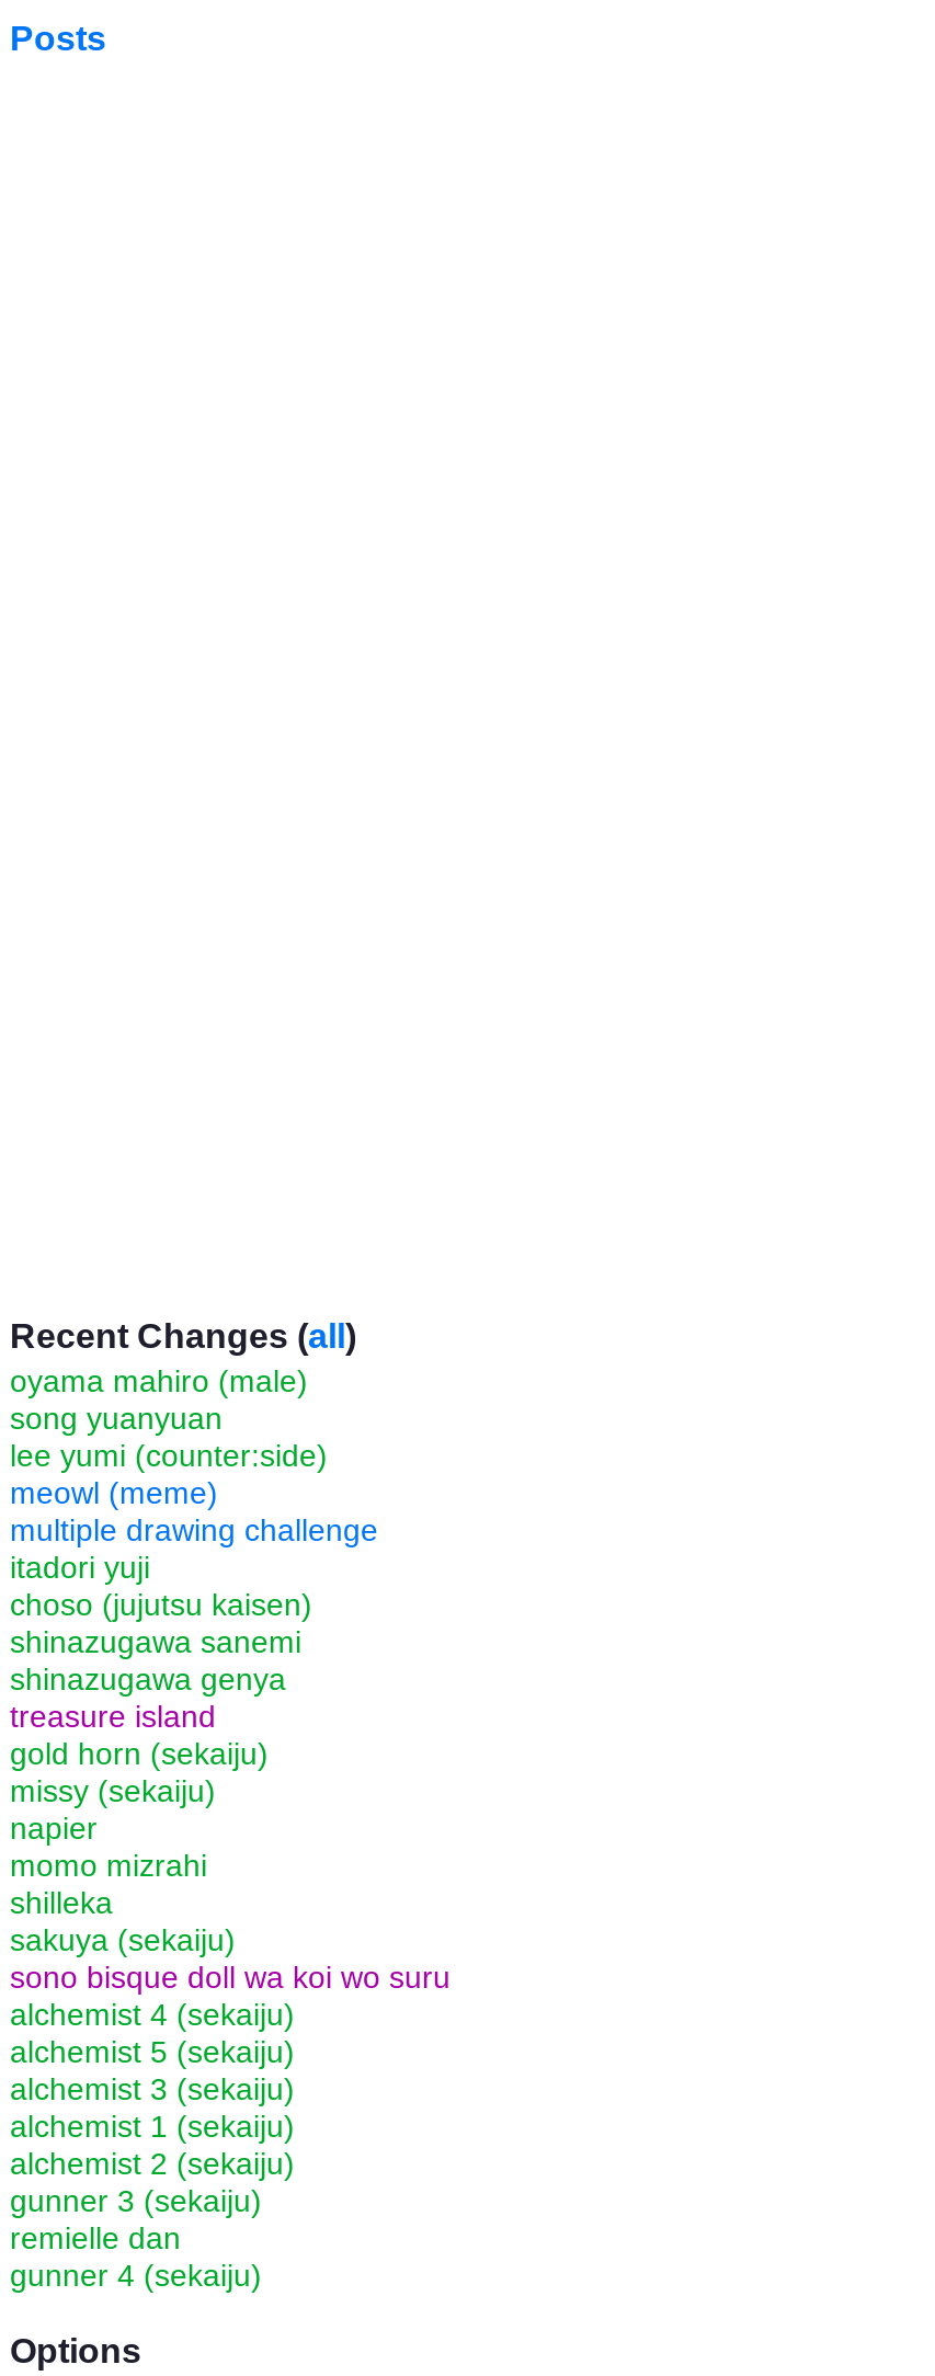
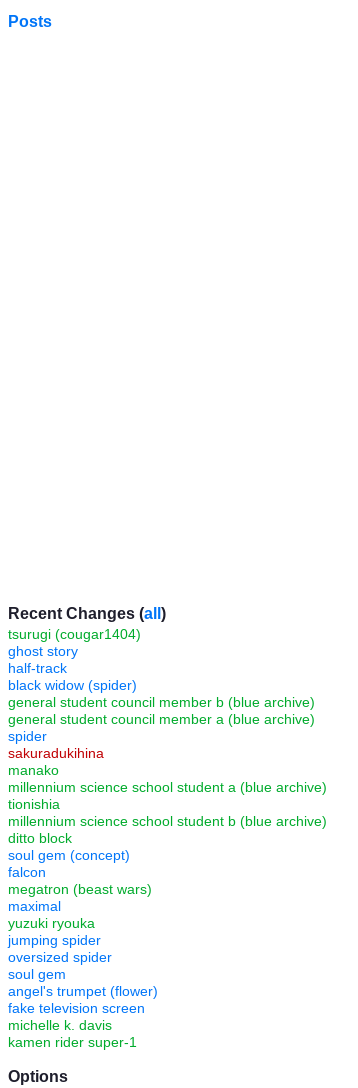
- oyama mahiro (male)
- song yuanyuan
- lee yumi (counter:side)
- meowl (meme)
- multiple drawing challenge
- itadori yuji
- choso (jujutsu kaisen)
- shinazugawa sanemi
- shinazugawa genya
- treasure island
- gold horn (sekaiju)
- missy (sekaiju)
- napier
- momo mizrahi
- shilleka
- sakuya (sekaiju)
- sono bisque doll wa koi wo suru
- alchemist 4 (sekaiju)
- alchemist 5 (sekaiju)
- alchemist 3 (sekaiju)
- alchemist 1 (sekaiju)
- alchemist 2 (sekaiju)
- gunner 3 (sekaiju)
- remielle dan
- gunner 4 (sekaiju)
+ tsurugi (cougar1404)
+ ghost story
+ half-track
+ black widow (spider)
+ general student council member b (blue archive)
+ general student council member a (blue archive)
+ spider
+ sakuradukihina
+ manako
+ millennium science school student a (blue archive)
+ tionishia
+ millennium science school student b (blue archive)
+ ditto block
+ soul gem (concept)
+ falcon
+ megatron (beast wars)
+ maximal
+ yuzuki ryouka
+ jumping spider
+ oversized spider
+ soul gem
+ angel's trumpet (flower)
+ fake television screen
+ michelle k. davis
+ kamen rider super-1
